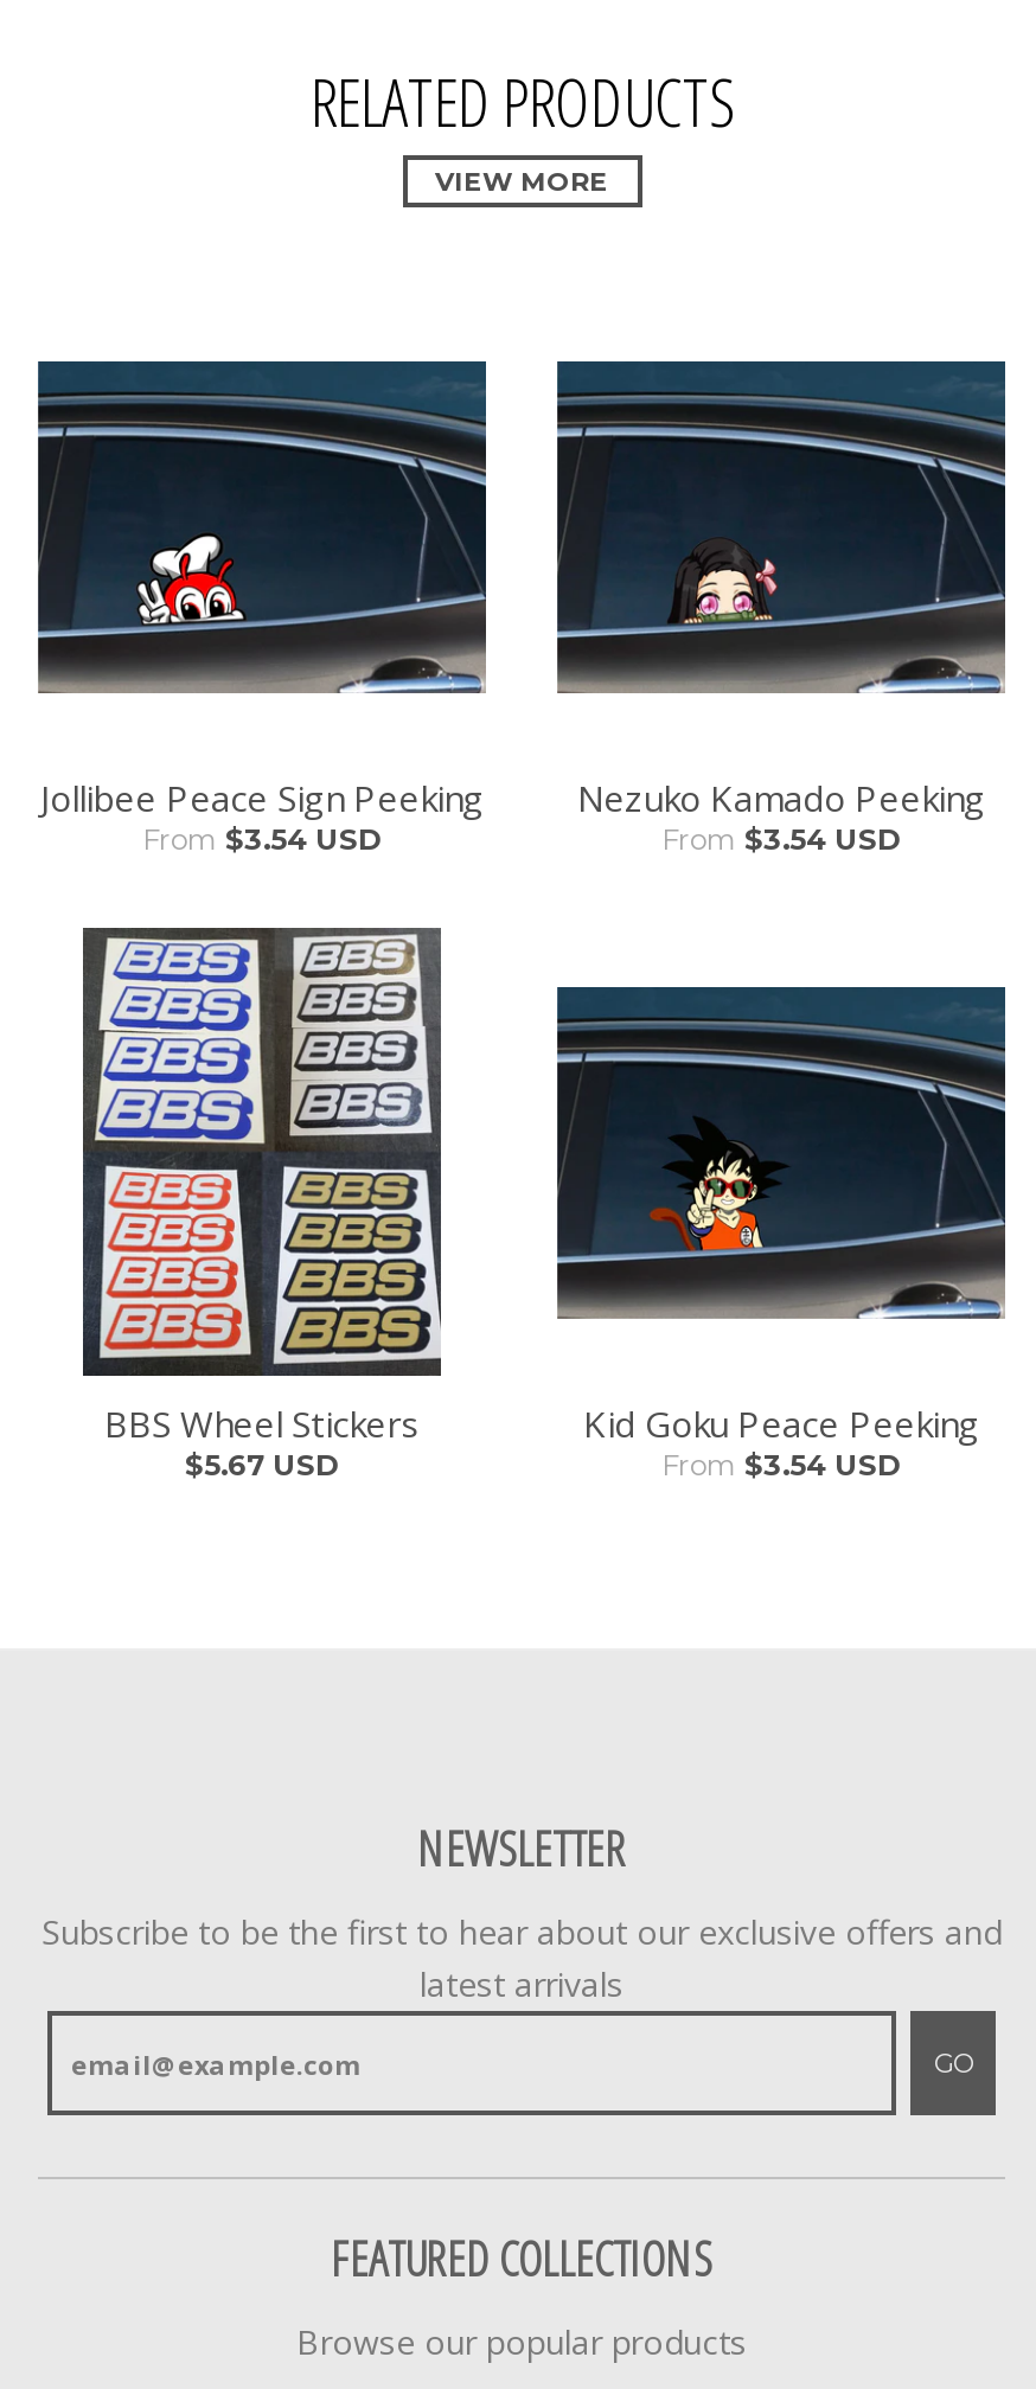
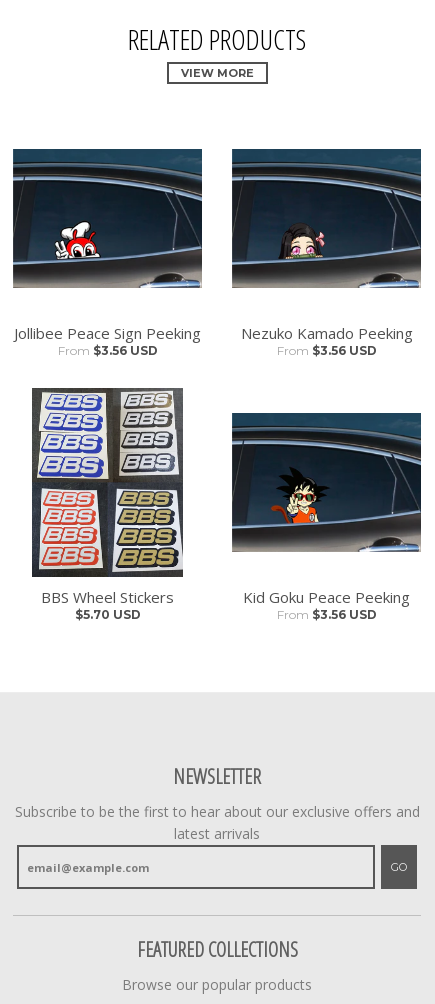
- From $3.54 USD
+ From $3.56 USD

- From $3.54 USD
+ From $3.56 USD

- $5.67 USD
+ $5.70 USD

- From $3.54 USD
+ From $3.56 USD
